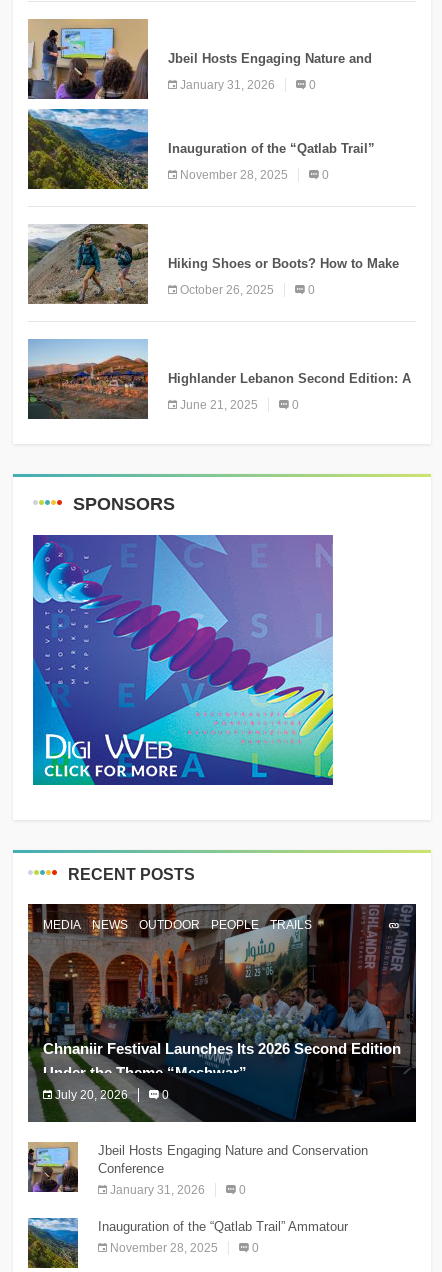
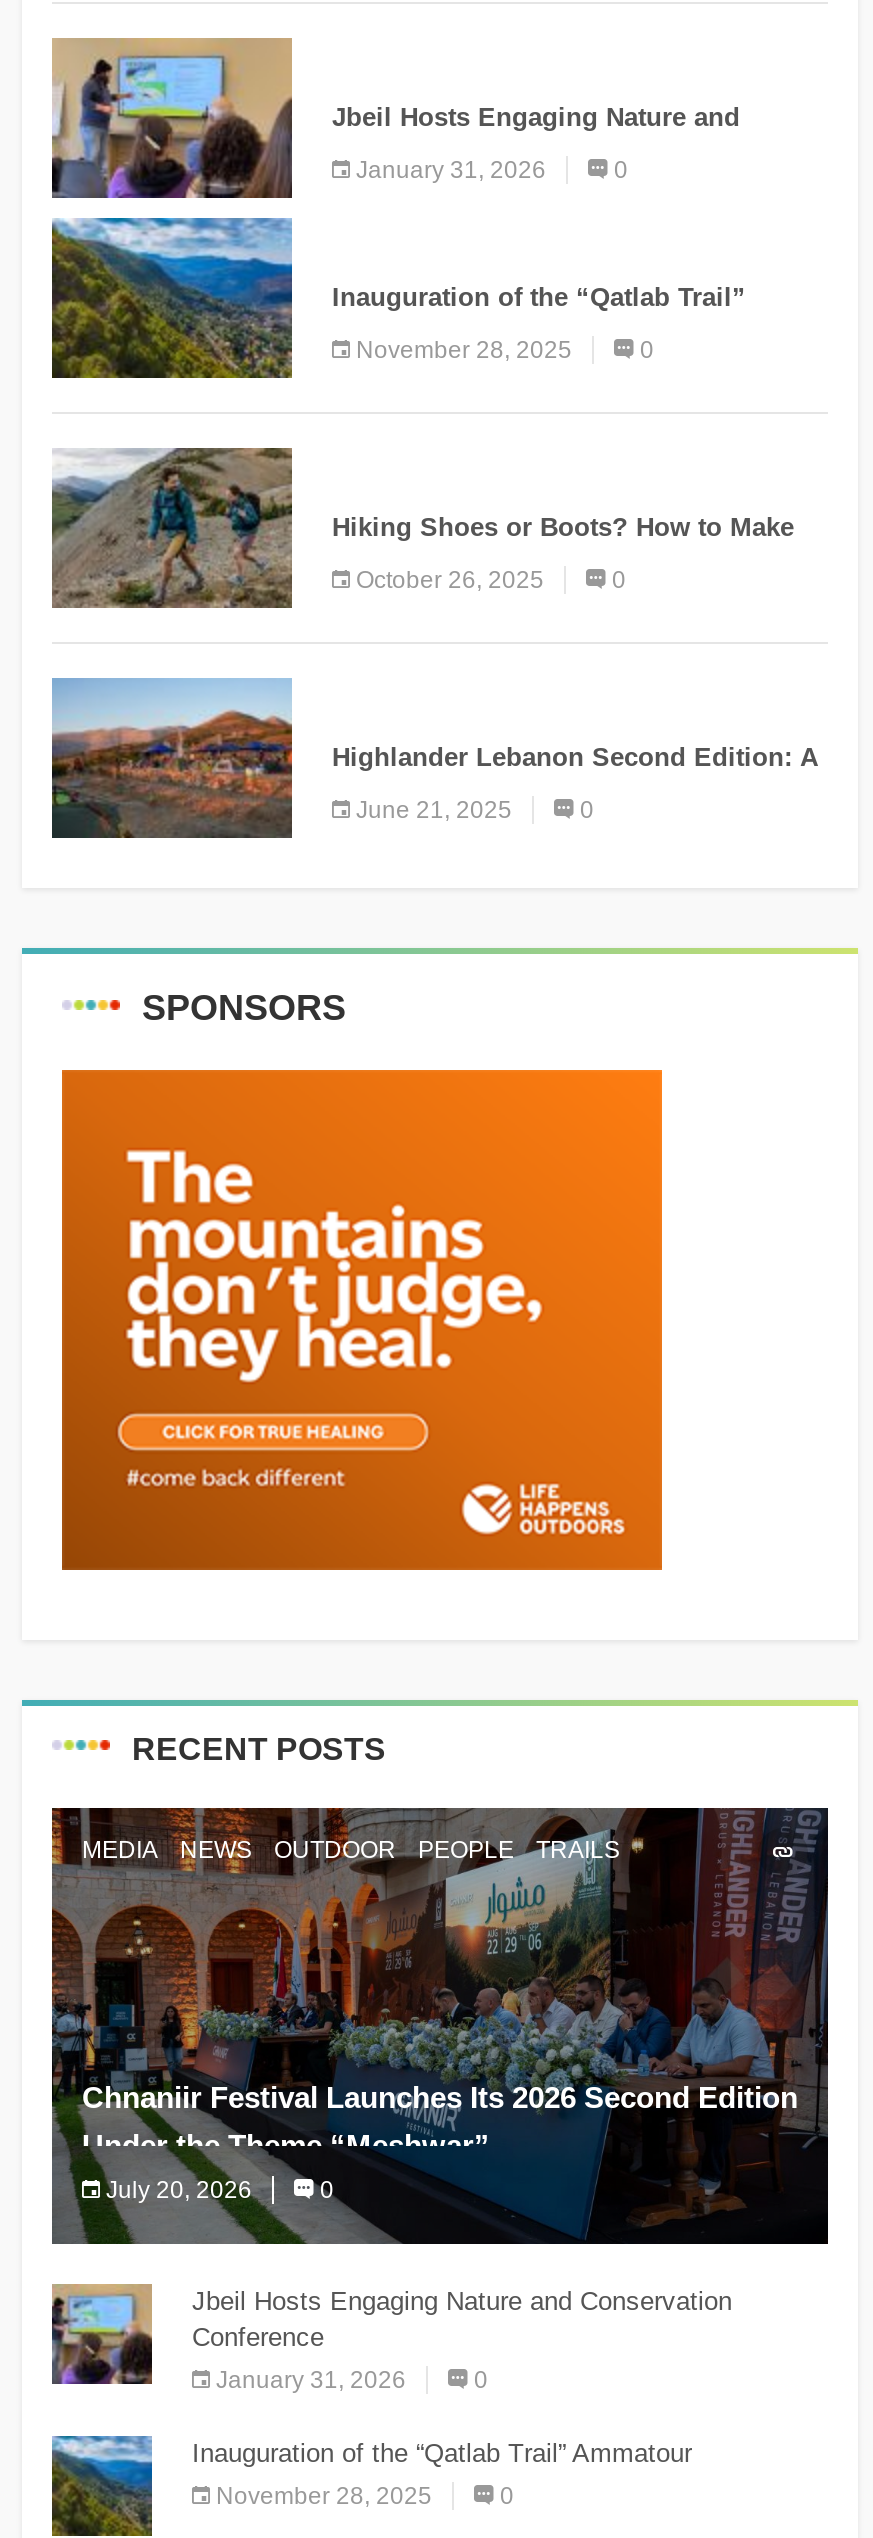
- [image]
+ [image]
